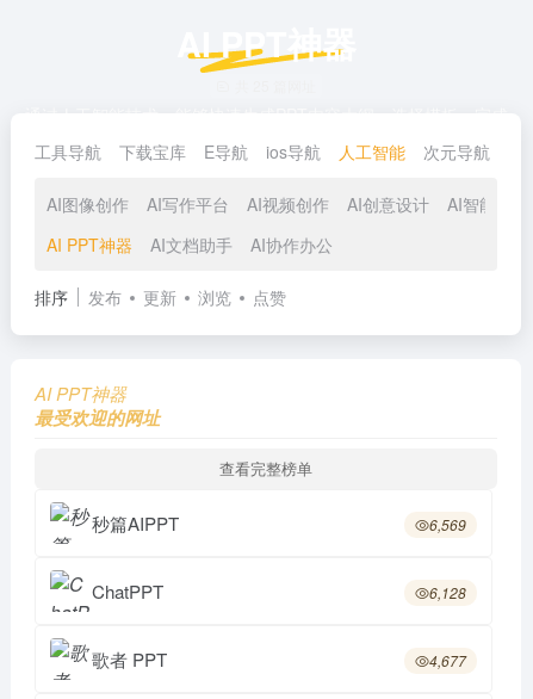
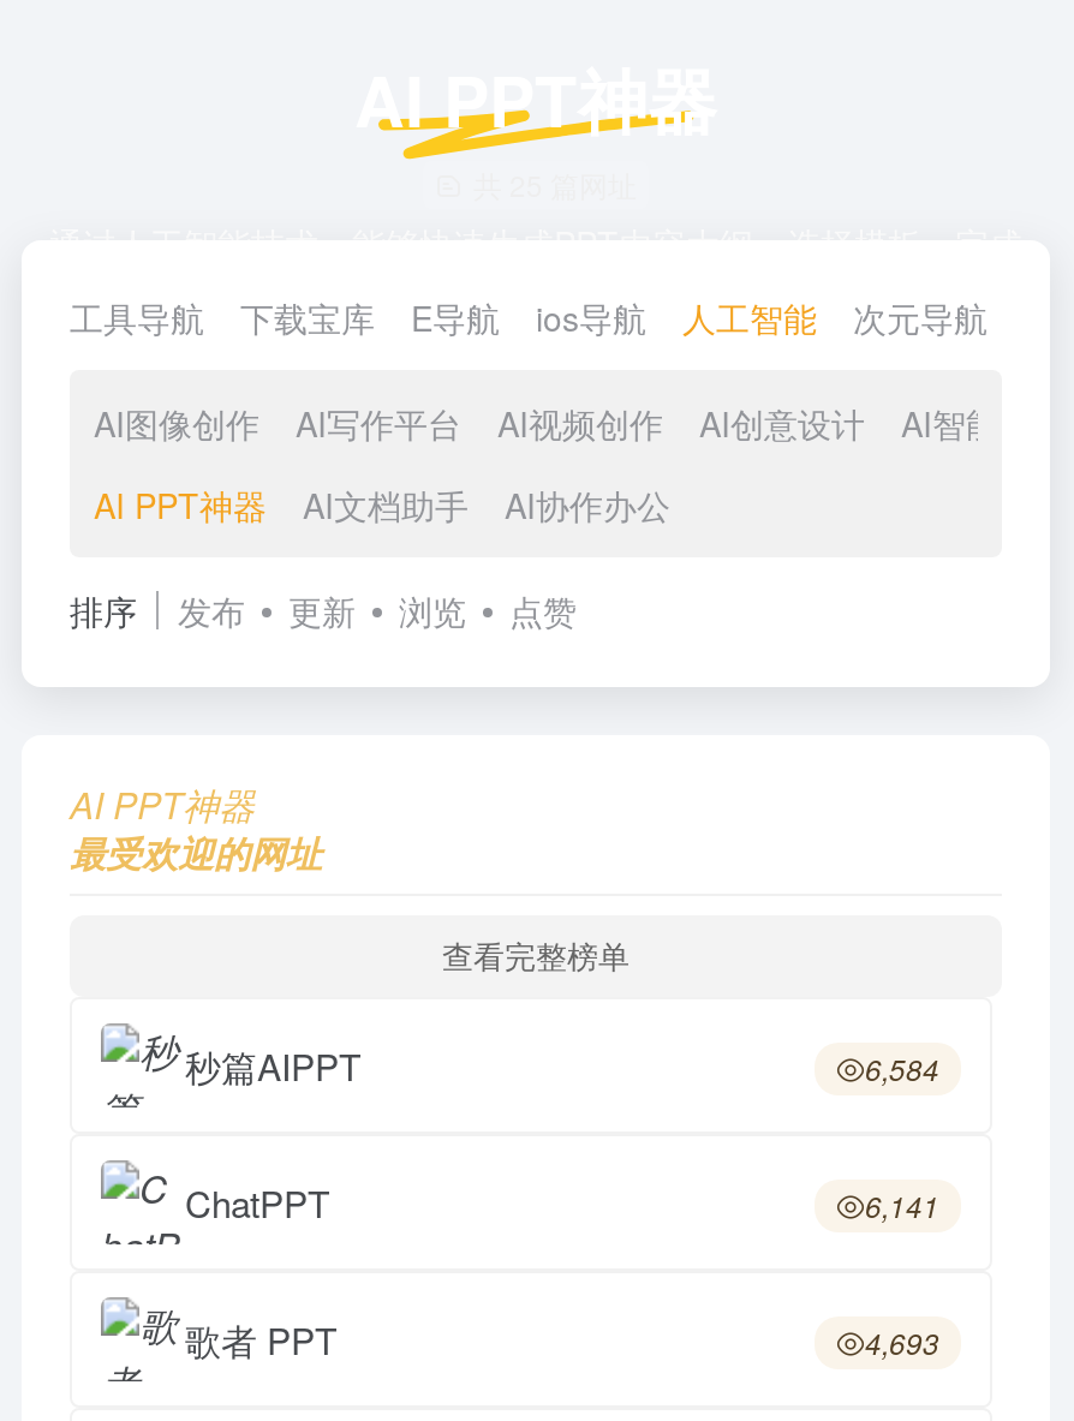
- 6,569
+ 6,584

- 6,128
+ 6,141

- 4,677
+ 4,693
